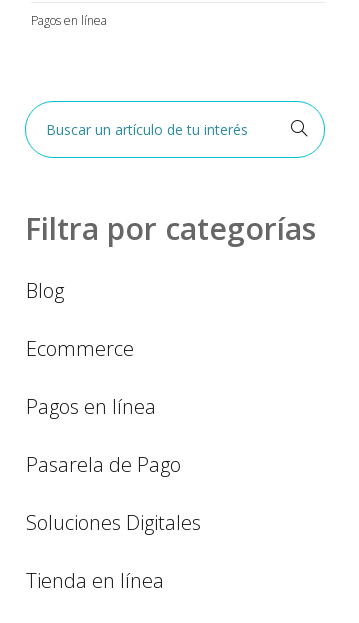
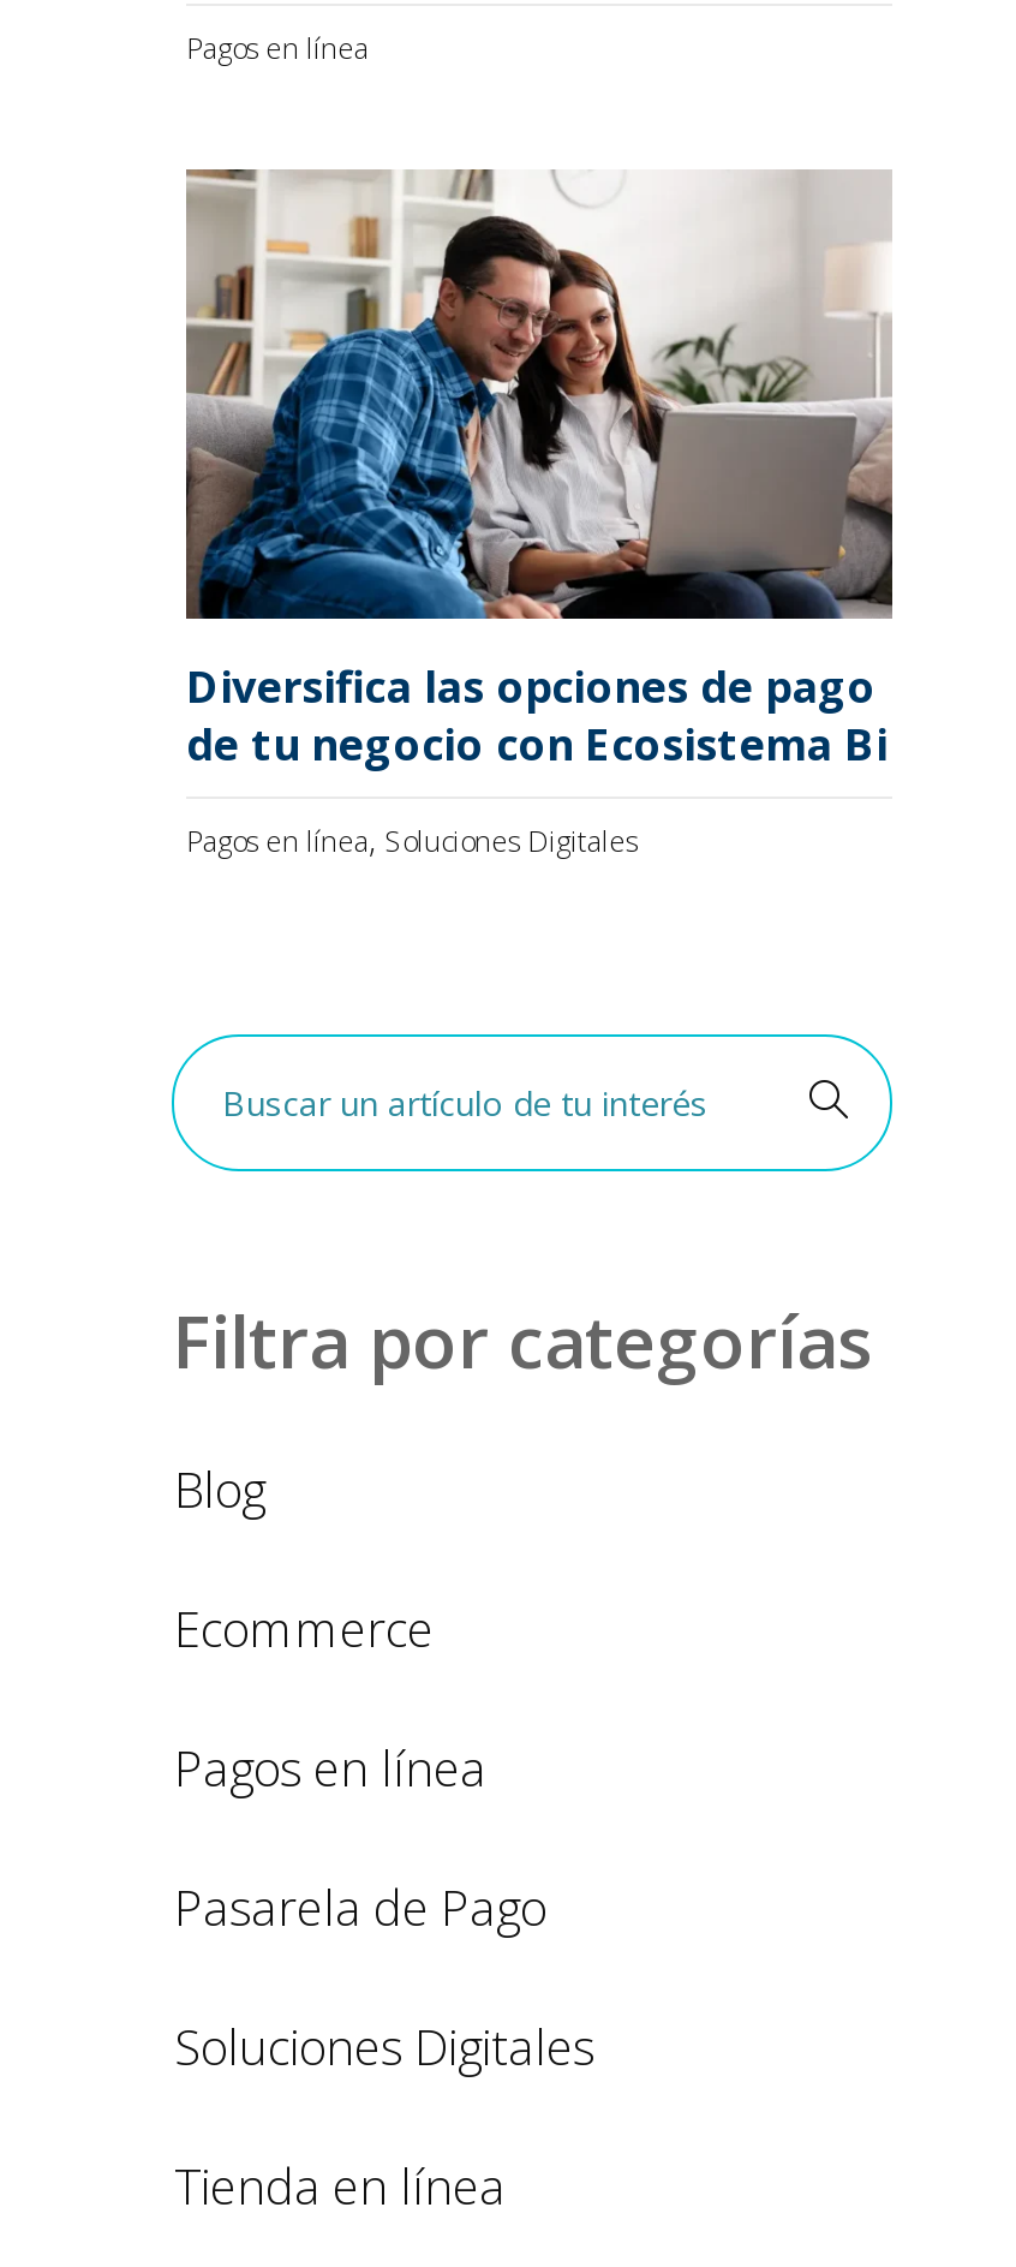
+ [image]
+ Diversifica las opciones de pago
+ de tu negocio con Ecosistema Bi
+ Pagos en línea, Soluciones Digitales
